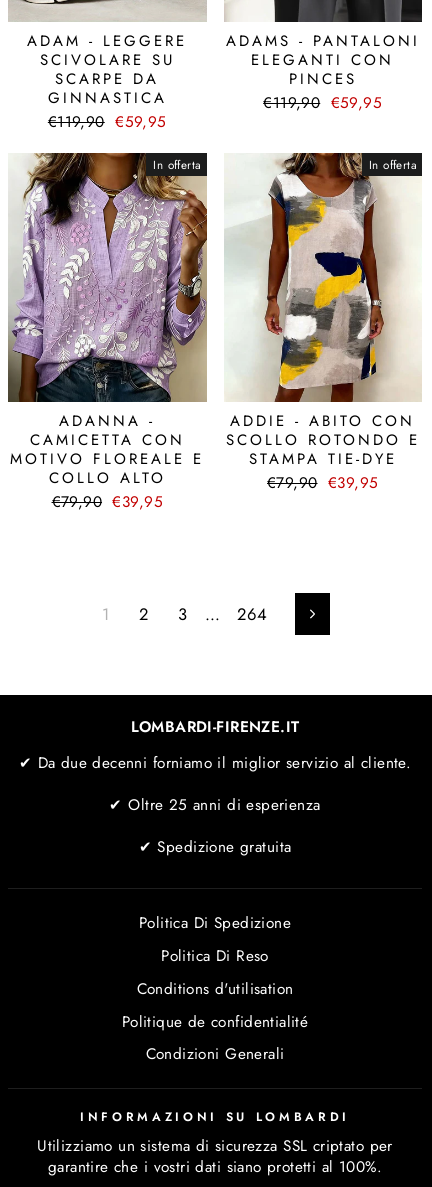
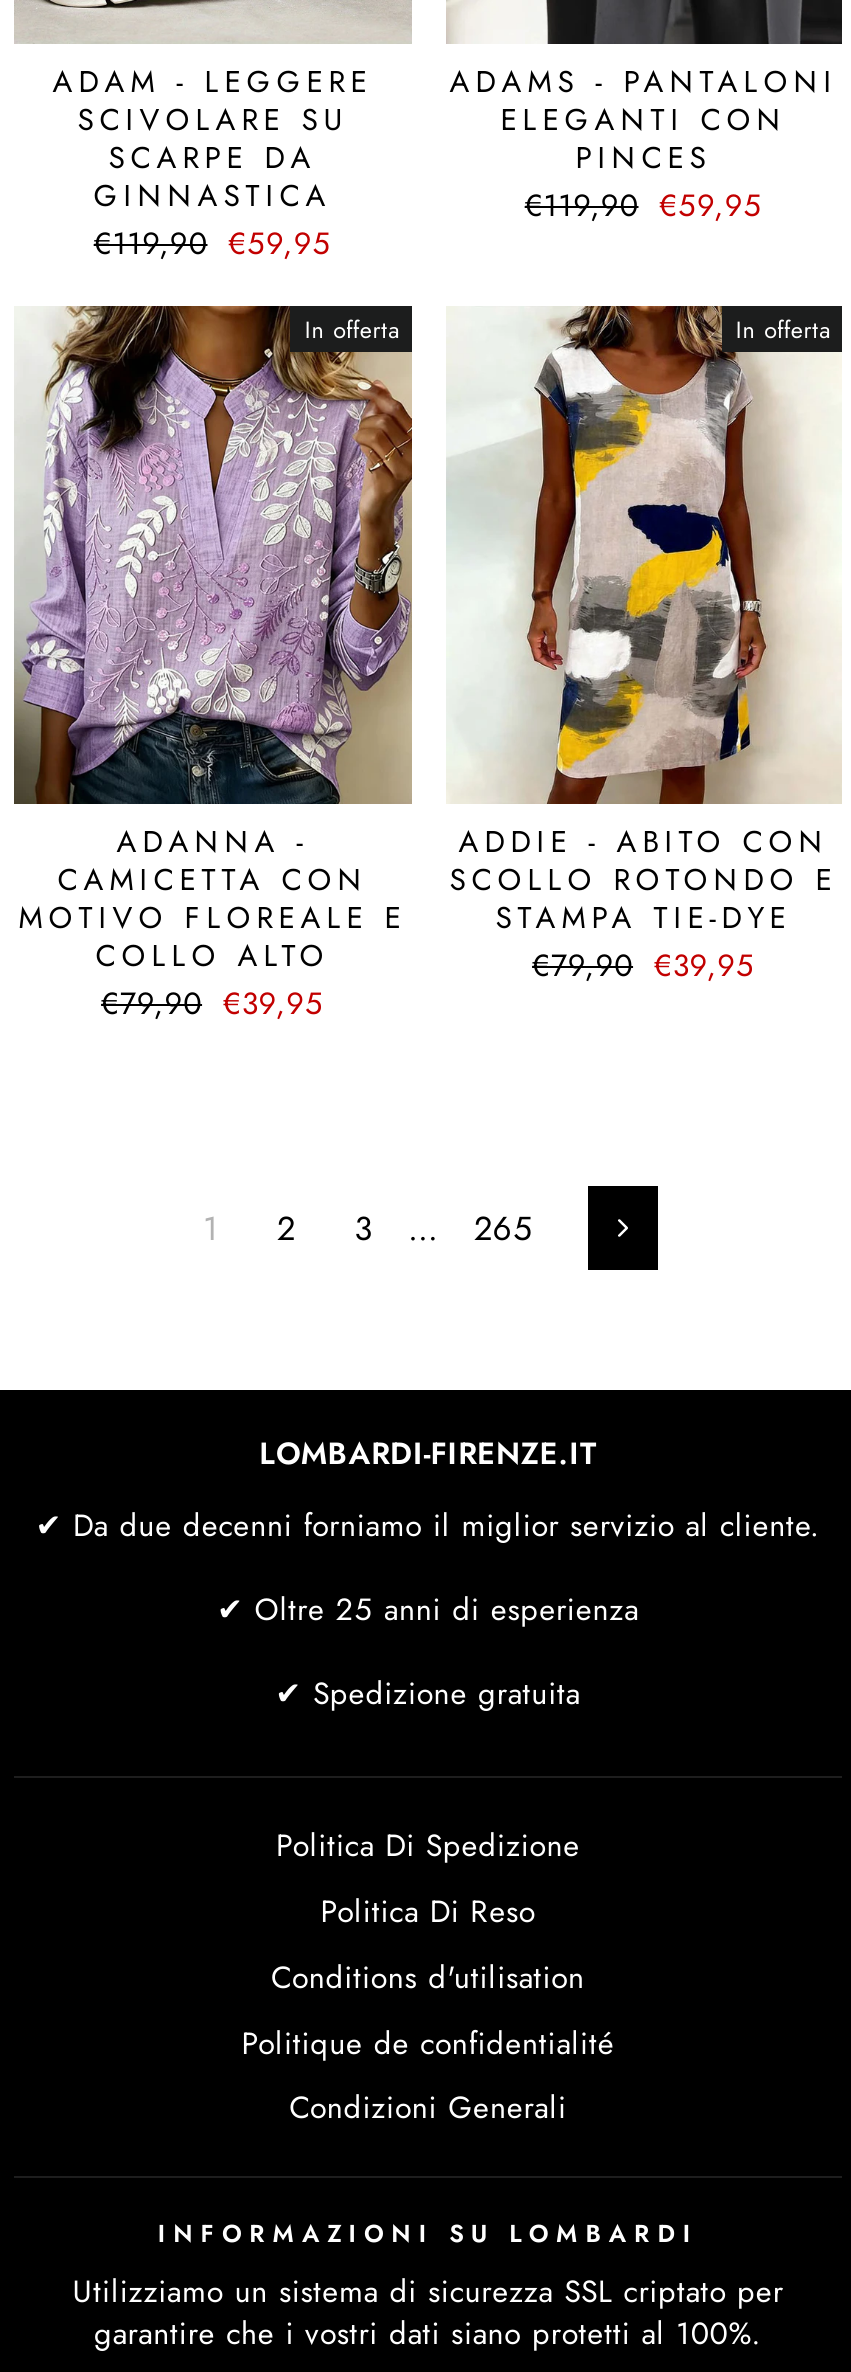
- 264
+ 265
